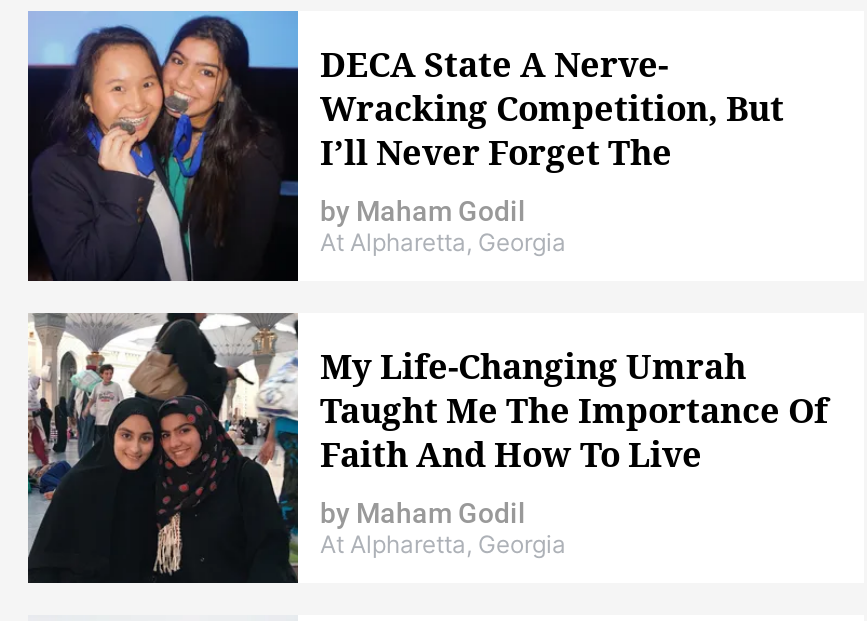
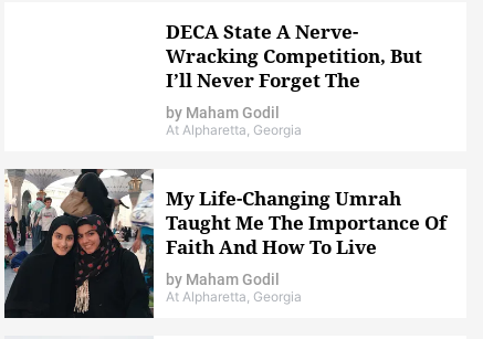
- [image]
